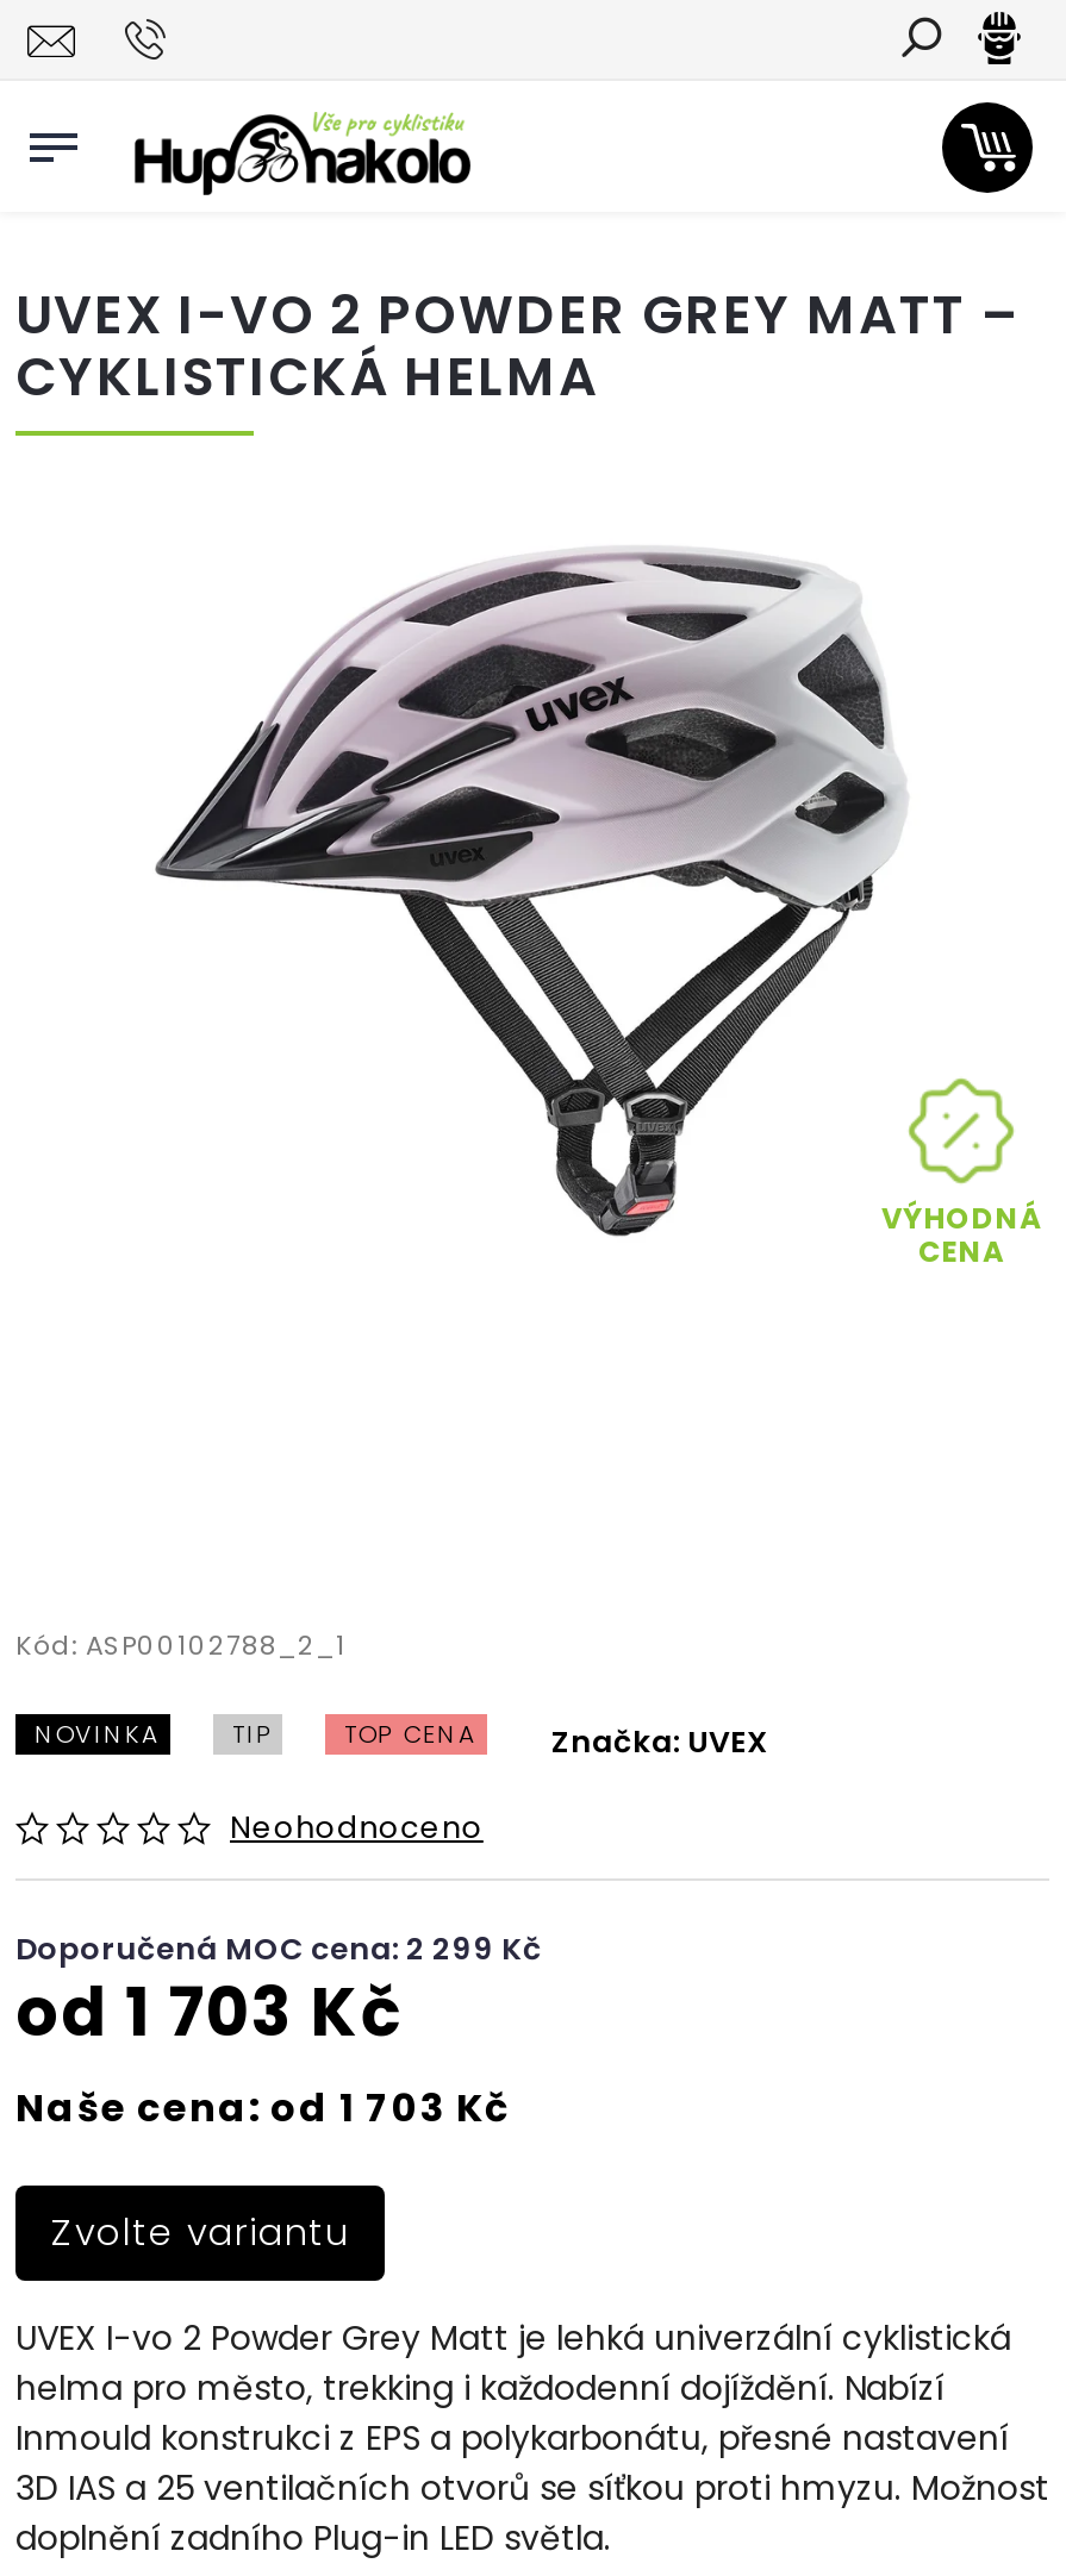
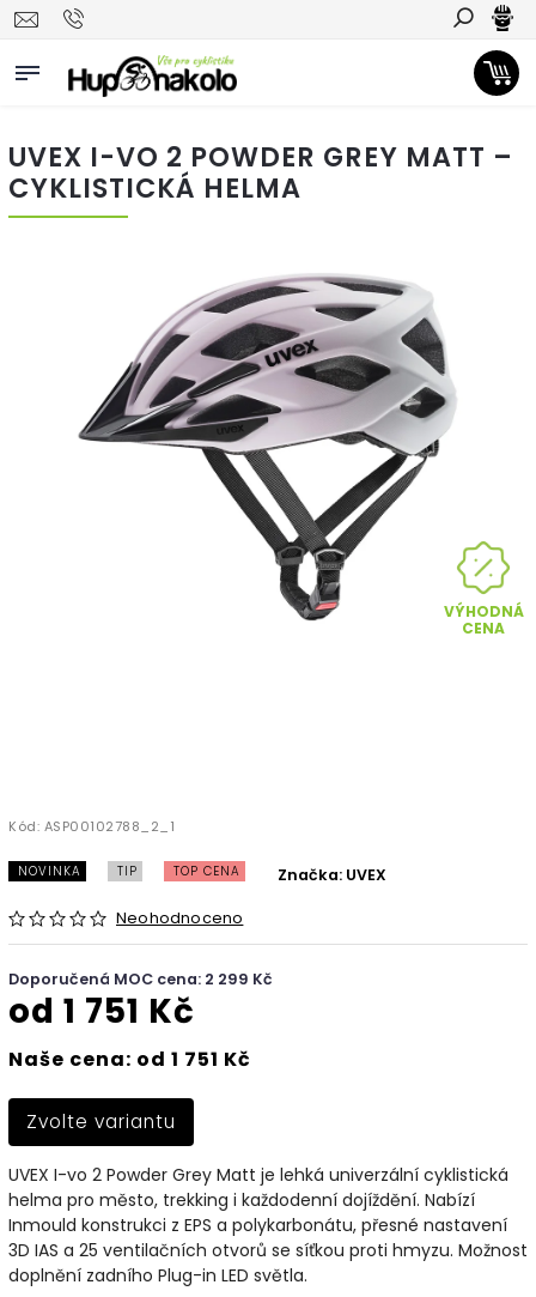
- od 1 703 Kč
+ od 1 751 Kč

- Naše cena: od 1 703 Kč
+ Naše cena: od 1 751 Kč
